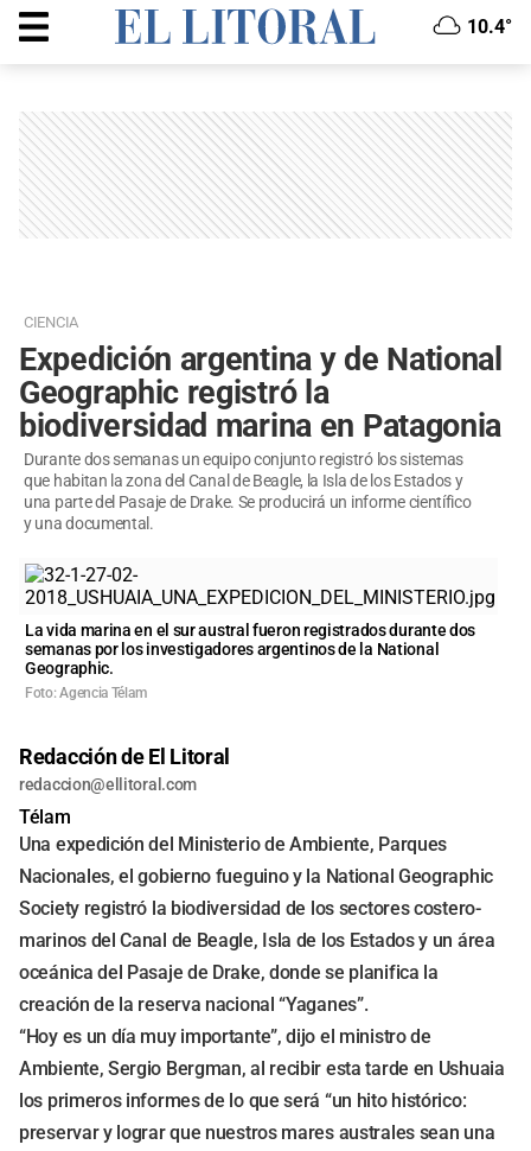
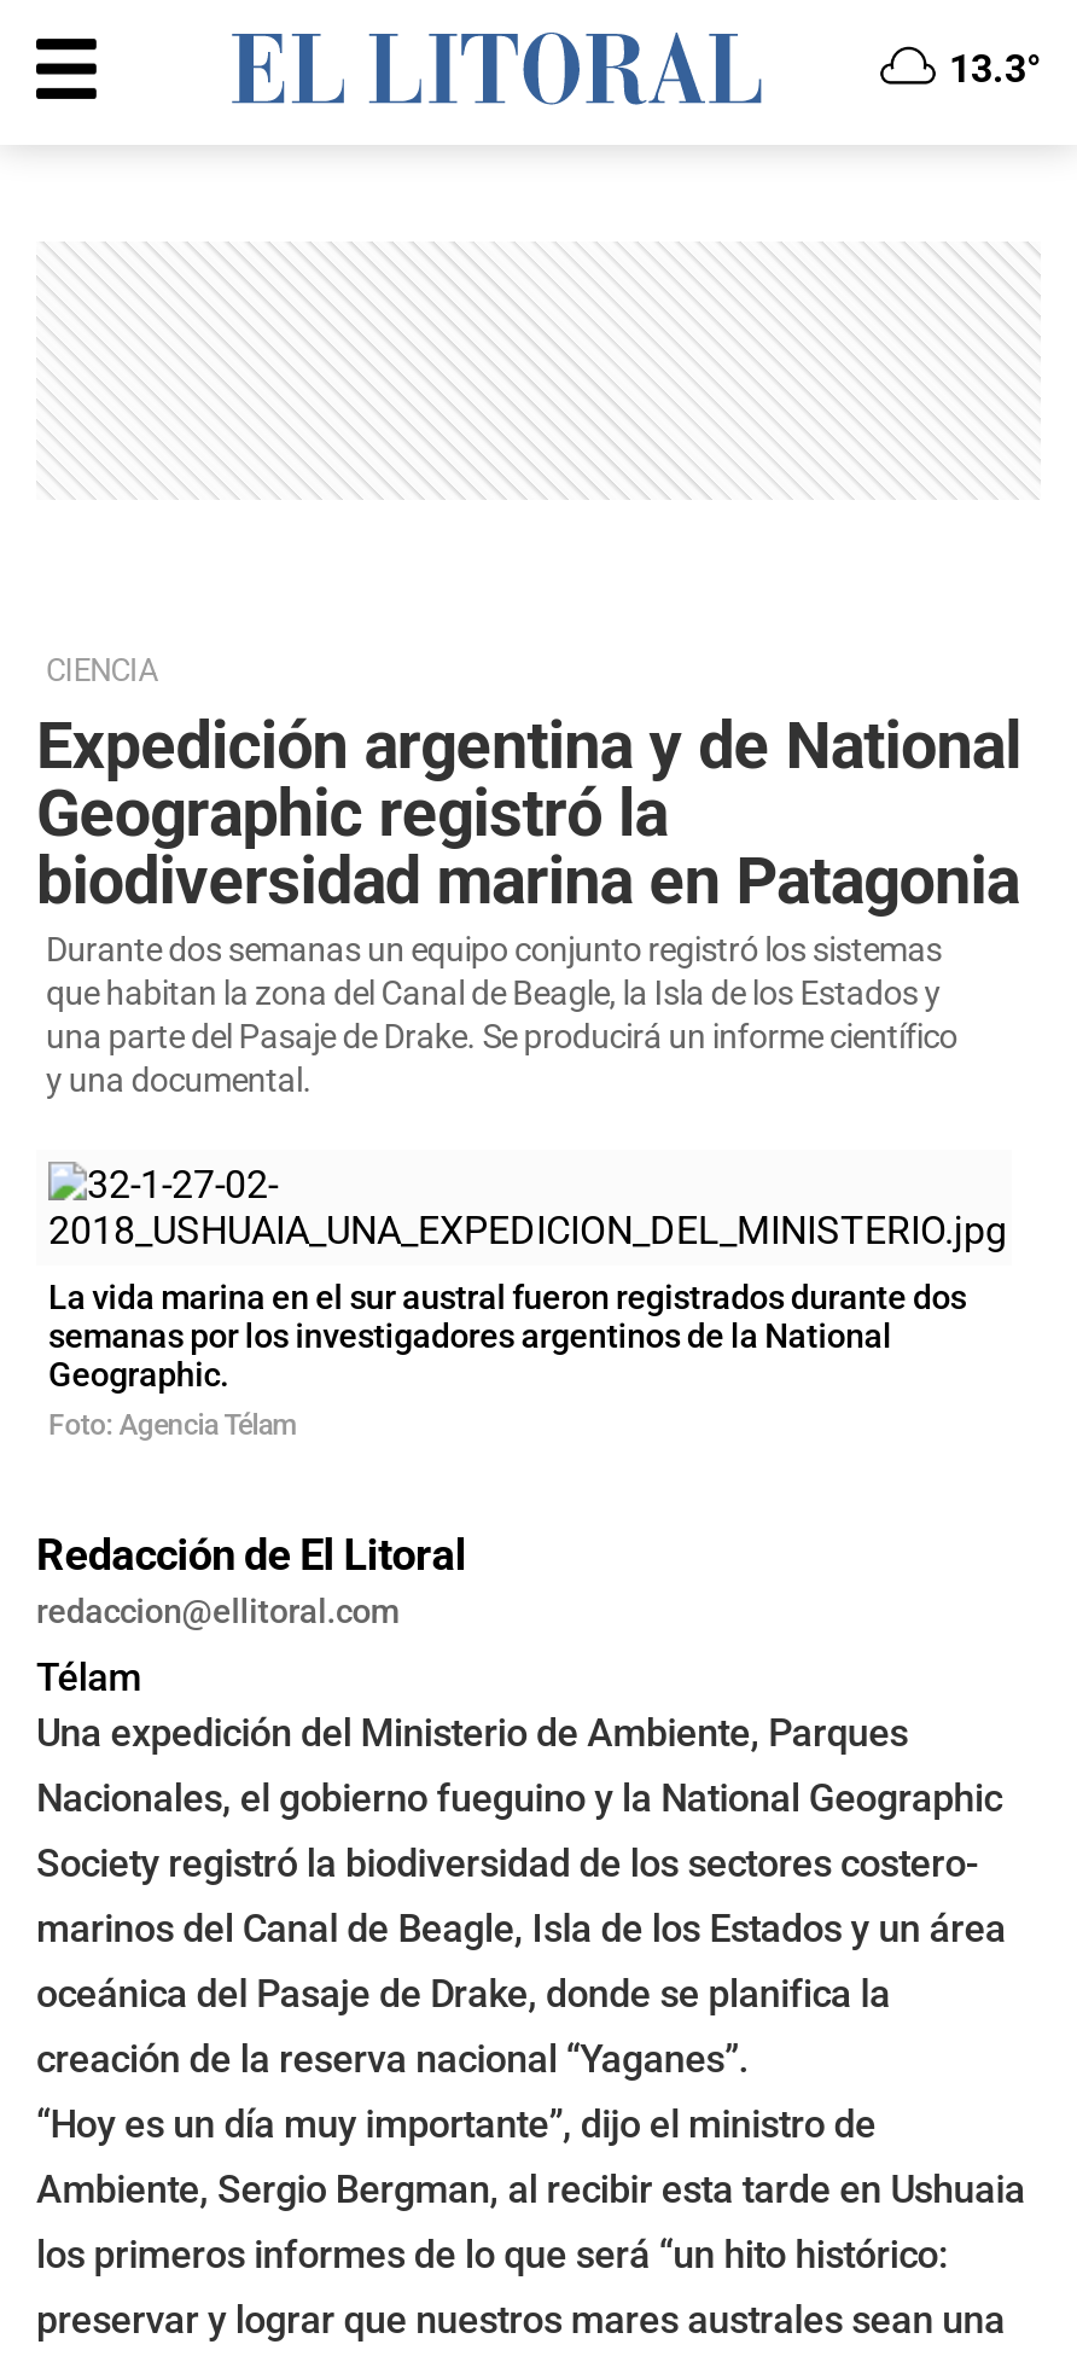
- 10.4°
+ 13.3°
